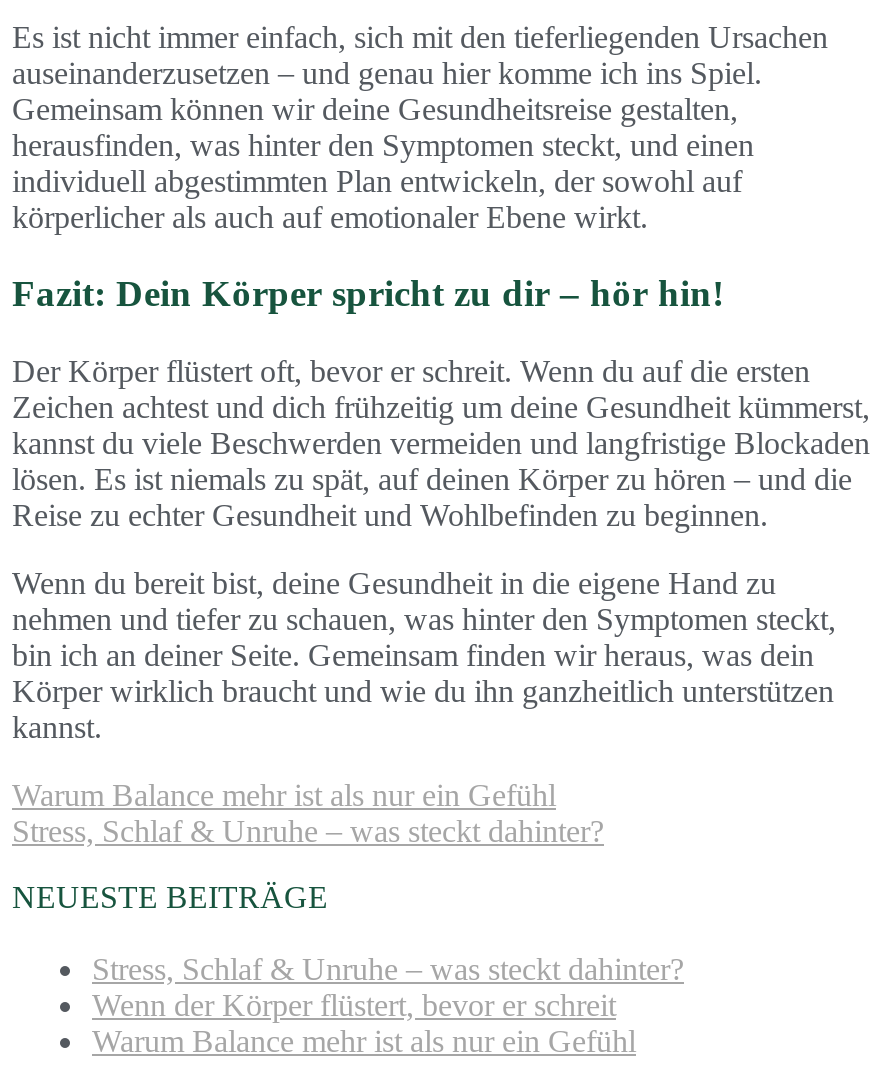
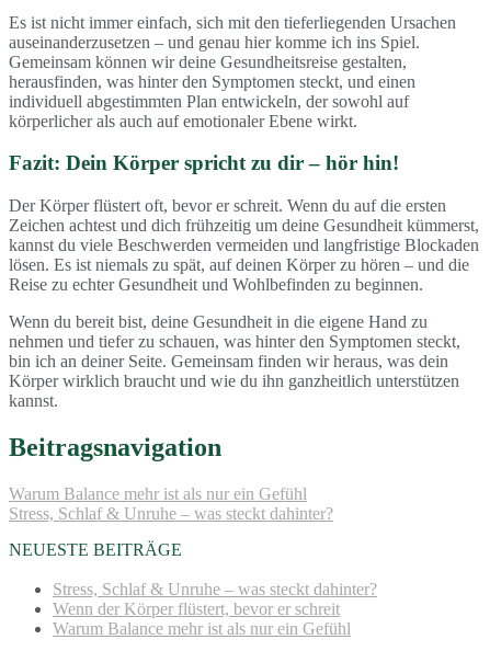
+ Beitragsnavigation
